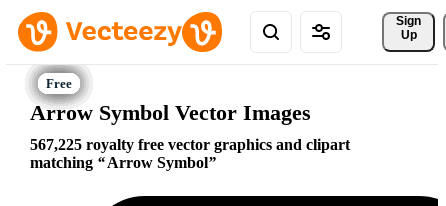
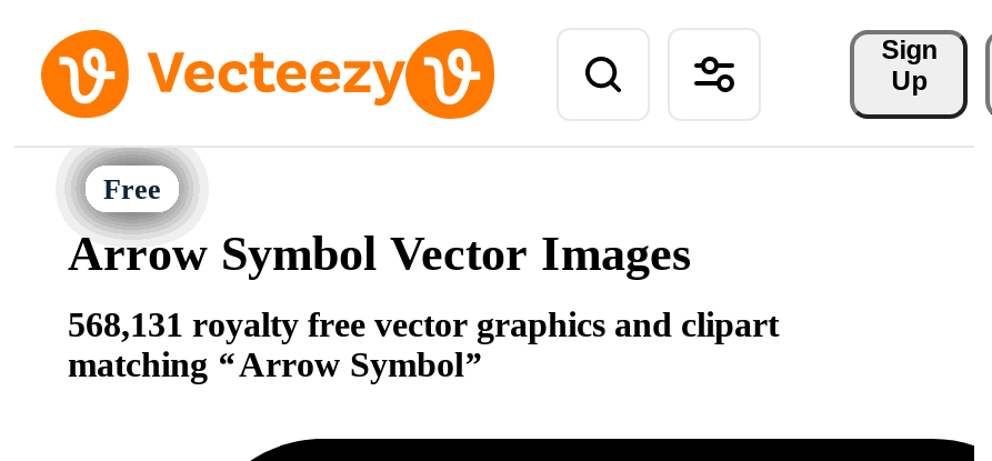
- 567,225 royalty free vector graphics and clipart
+ 568,131 royalty free vector graphics and clipart
